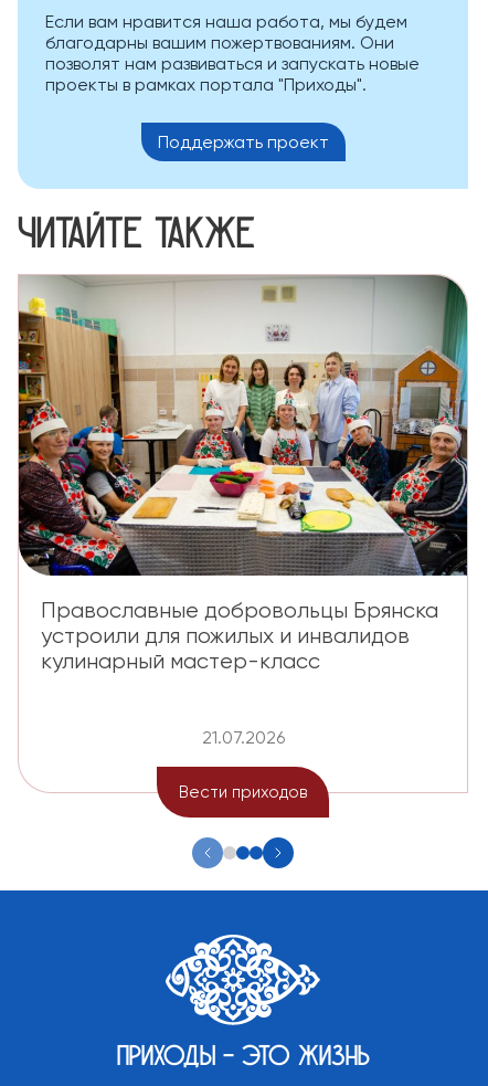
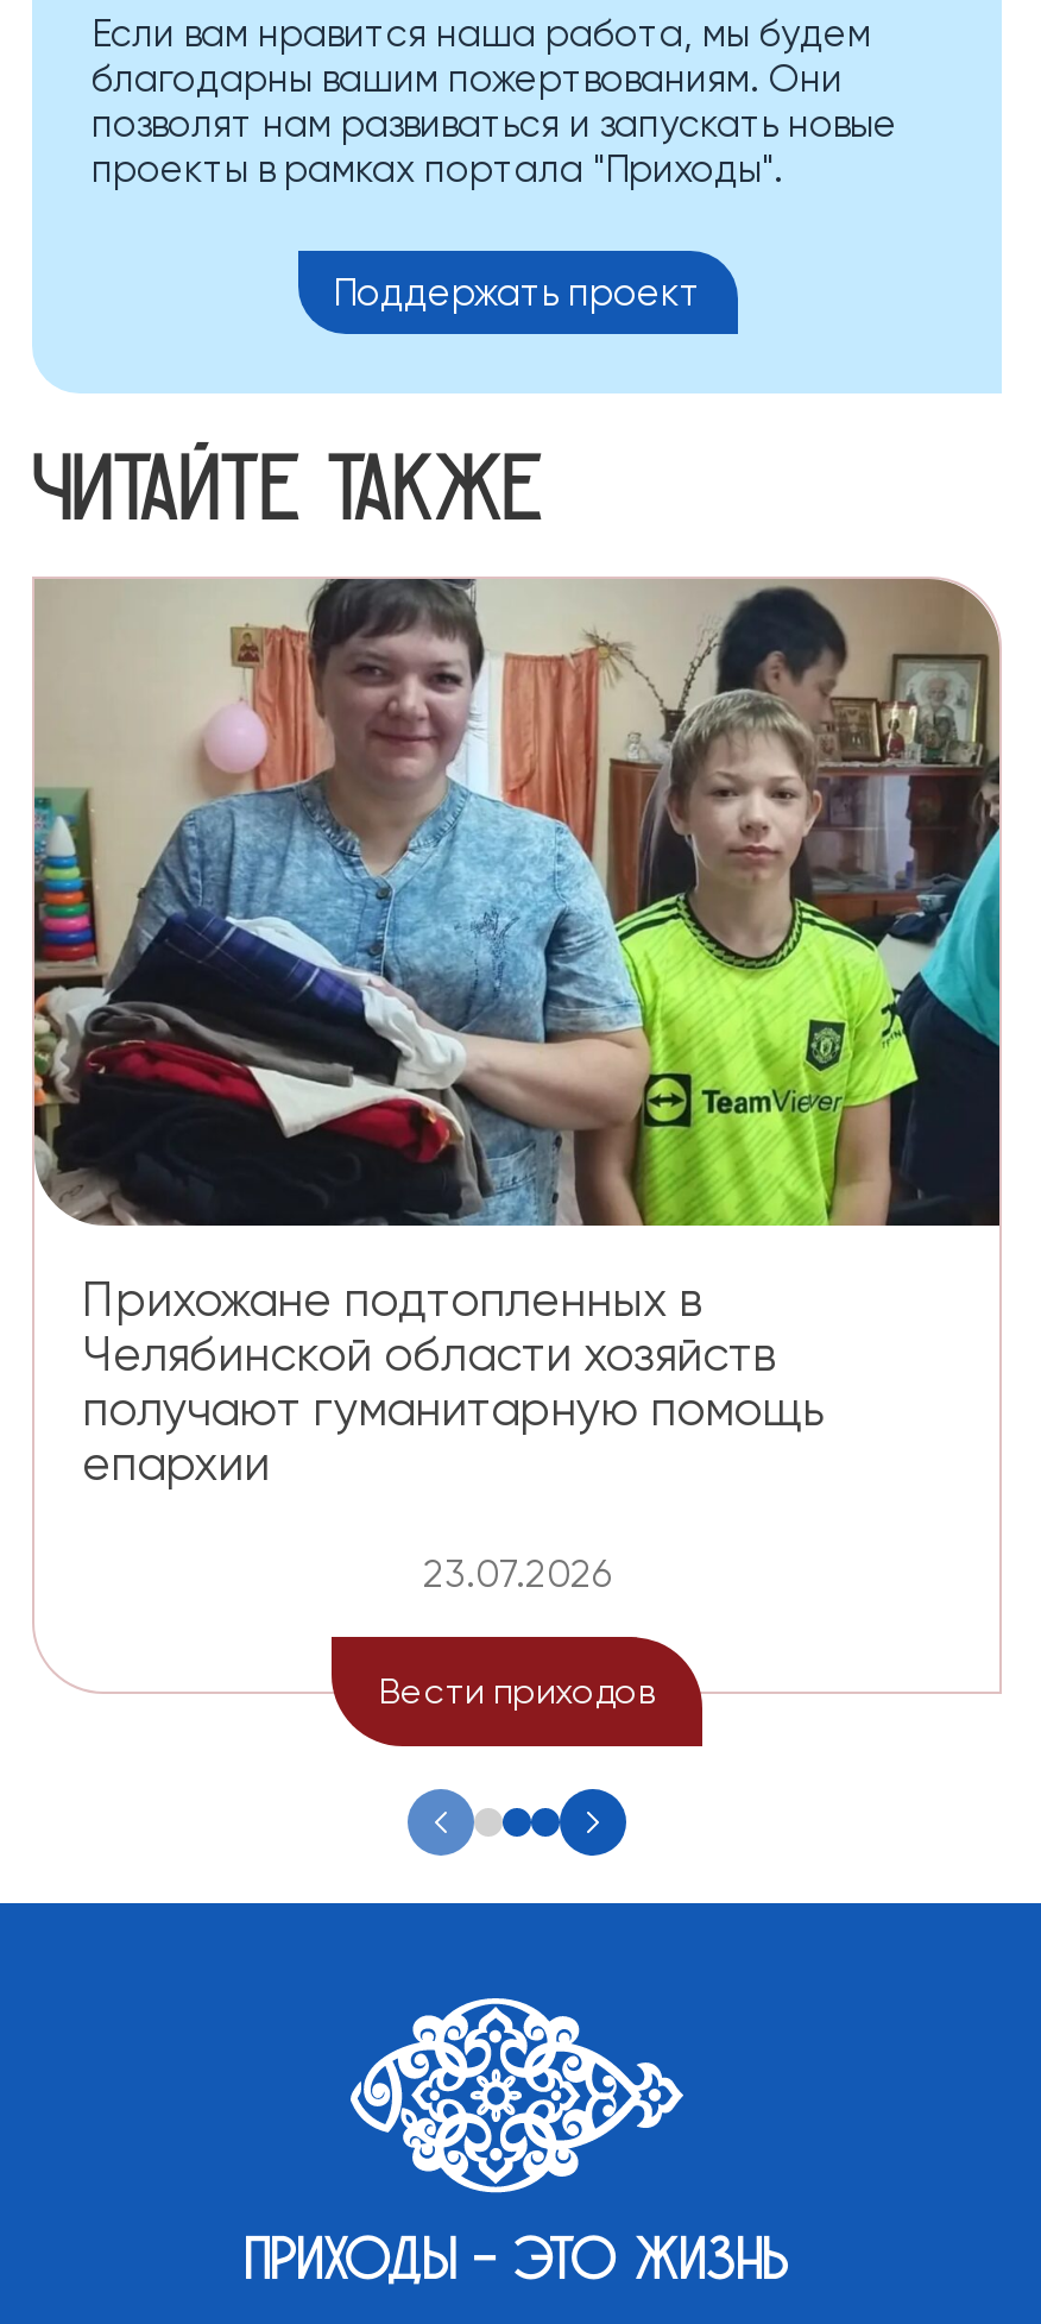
- [image]
- Православные добровольцы Брянска
- устроили для пожилых и инвалидов
- кулинарный мастер-класс
+ [image]
+ Прихожане подтопленных в
+ Челябинской области хозяйств
+ получают гуманитарную помощь
+ епархии

- 21.07.2026
+ 23.07.2026
